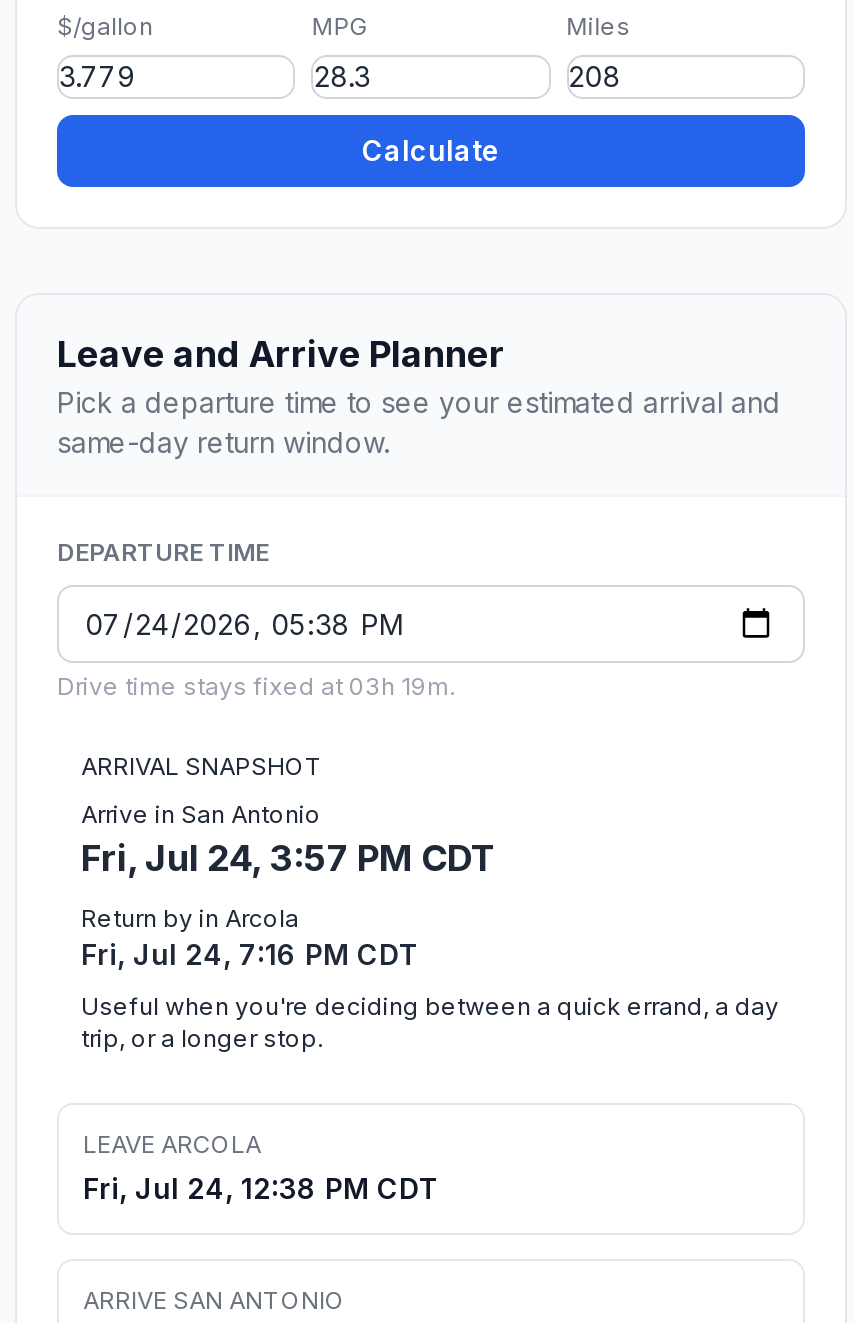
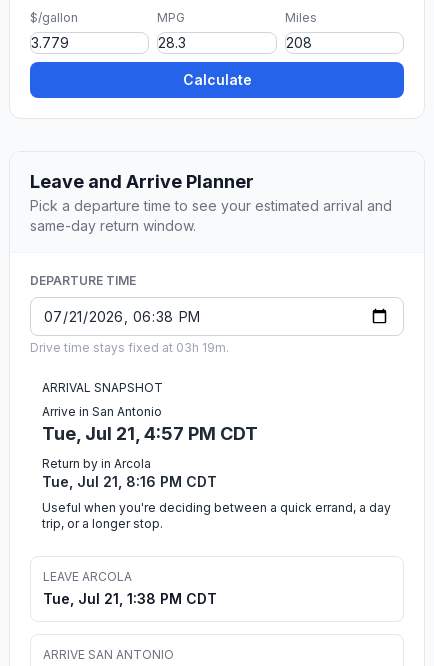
- Fri, Jul 24, 3:57 PM CDT
+ Tue, Jul 21, 4:57 PM CDT

- Fri, Jul 24, 7:16 PM CDT
+ Tue, Jul 21, 8:16 PM CDT

- Fri, Jul 24, 12:38 PM CDT
+ Tue, Jul 21, 1:38 PM CDT
